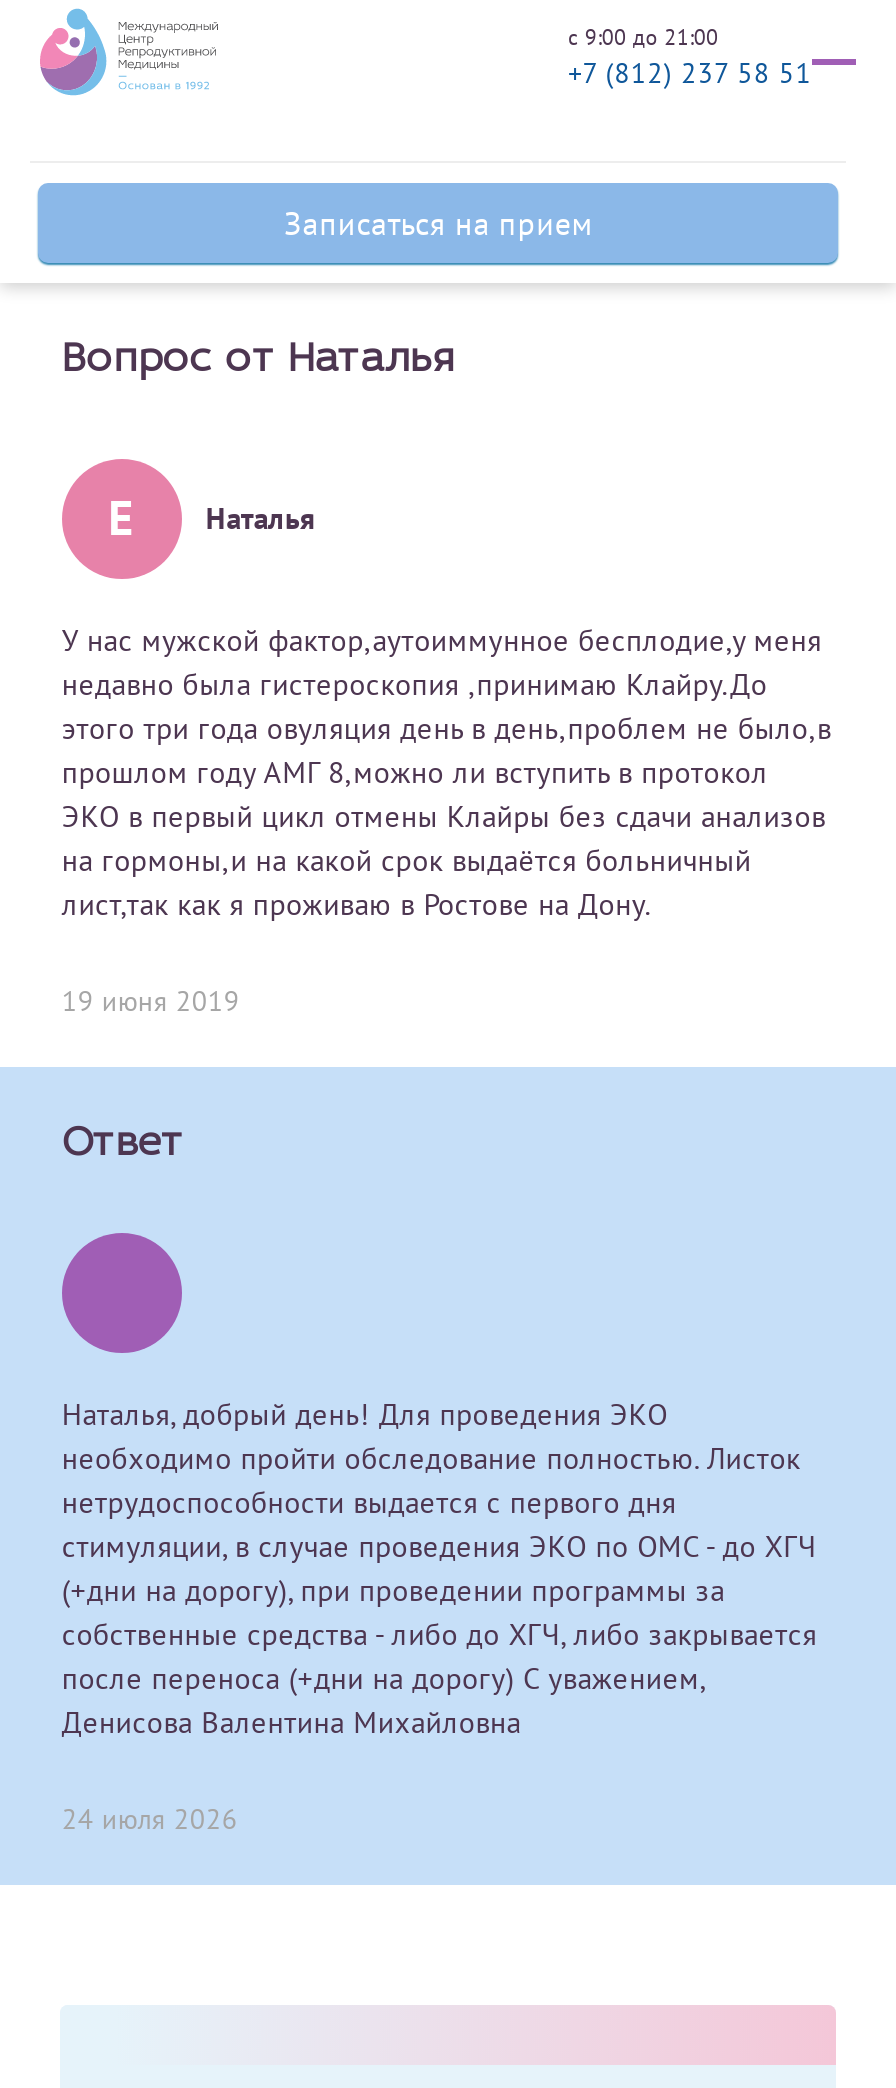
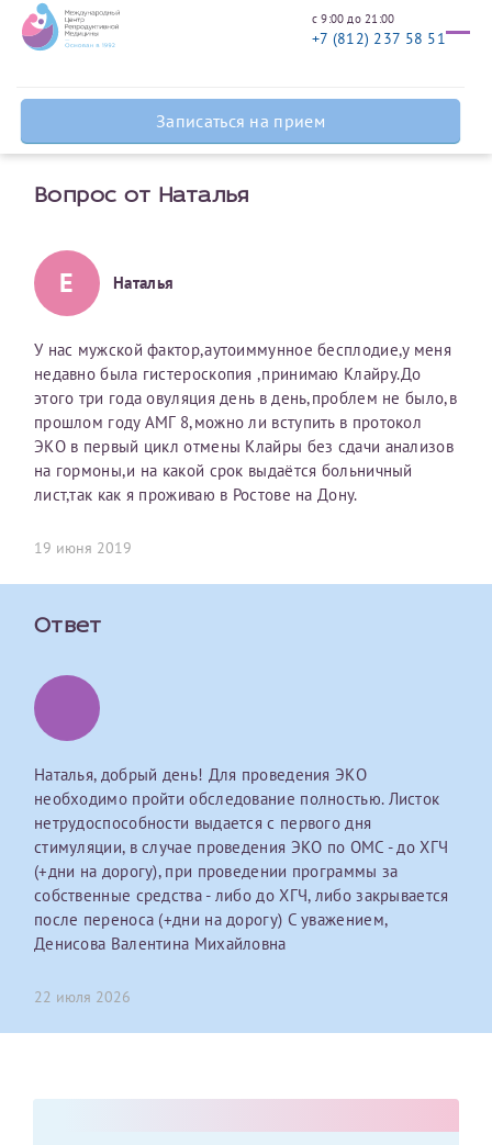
- 24 июля 2026
+ 22 июля 2026
